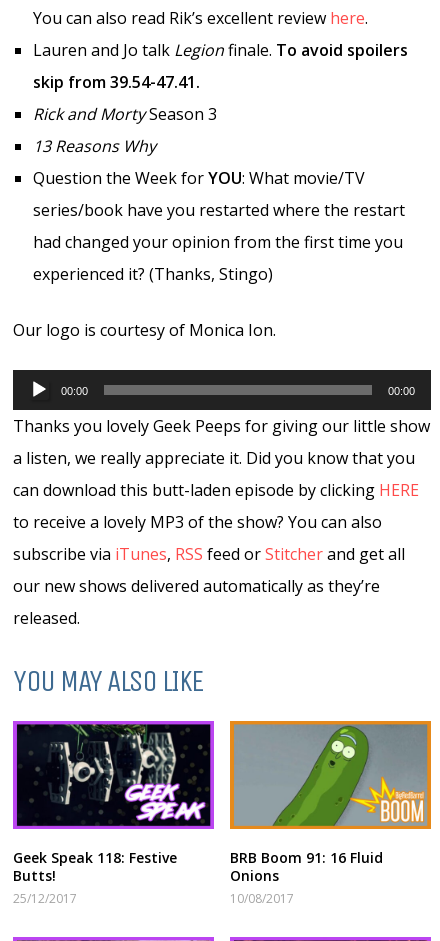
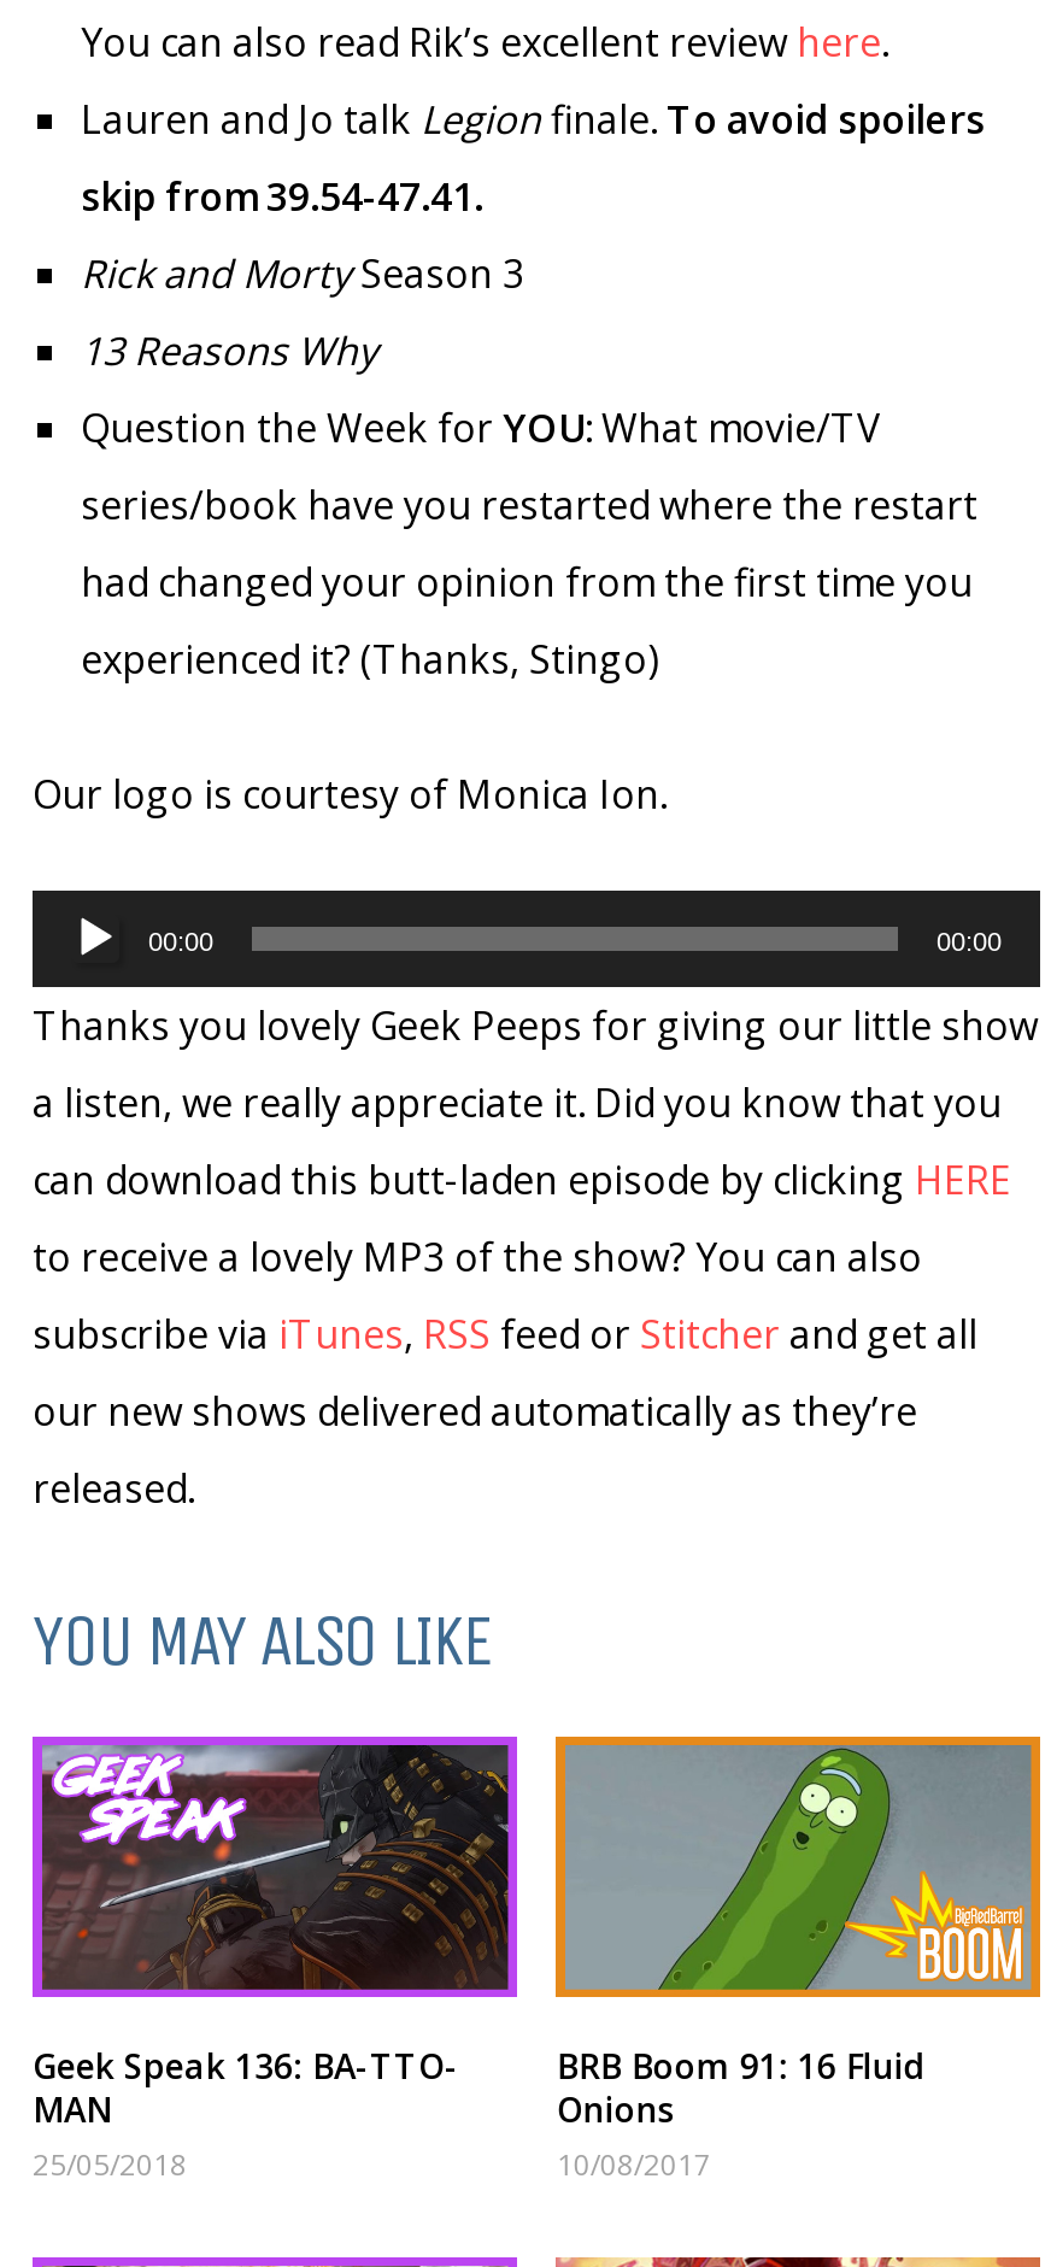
- [image]
- Geek Speak 118: Festive
- Butts!
- 25/12/2017
+ [image]
+ Geek Speak 136: BA-TTO-
+ MAN
+ 25/05/2018
